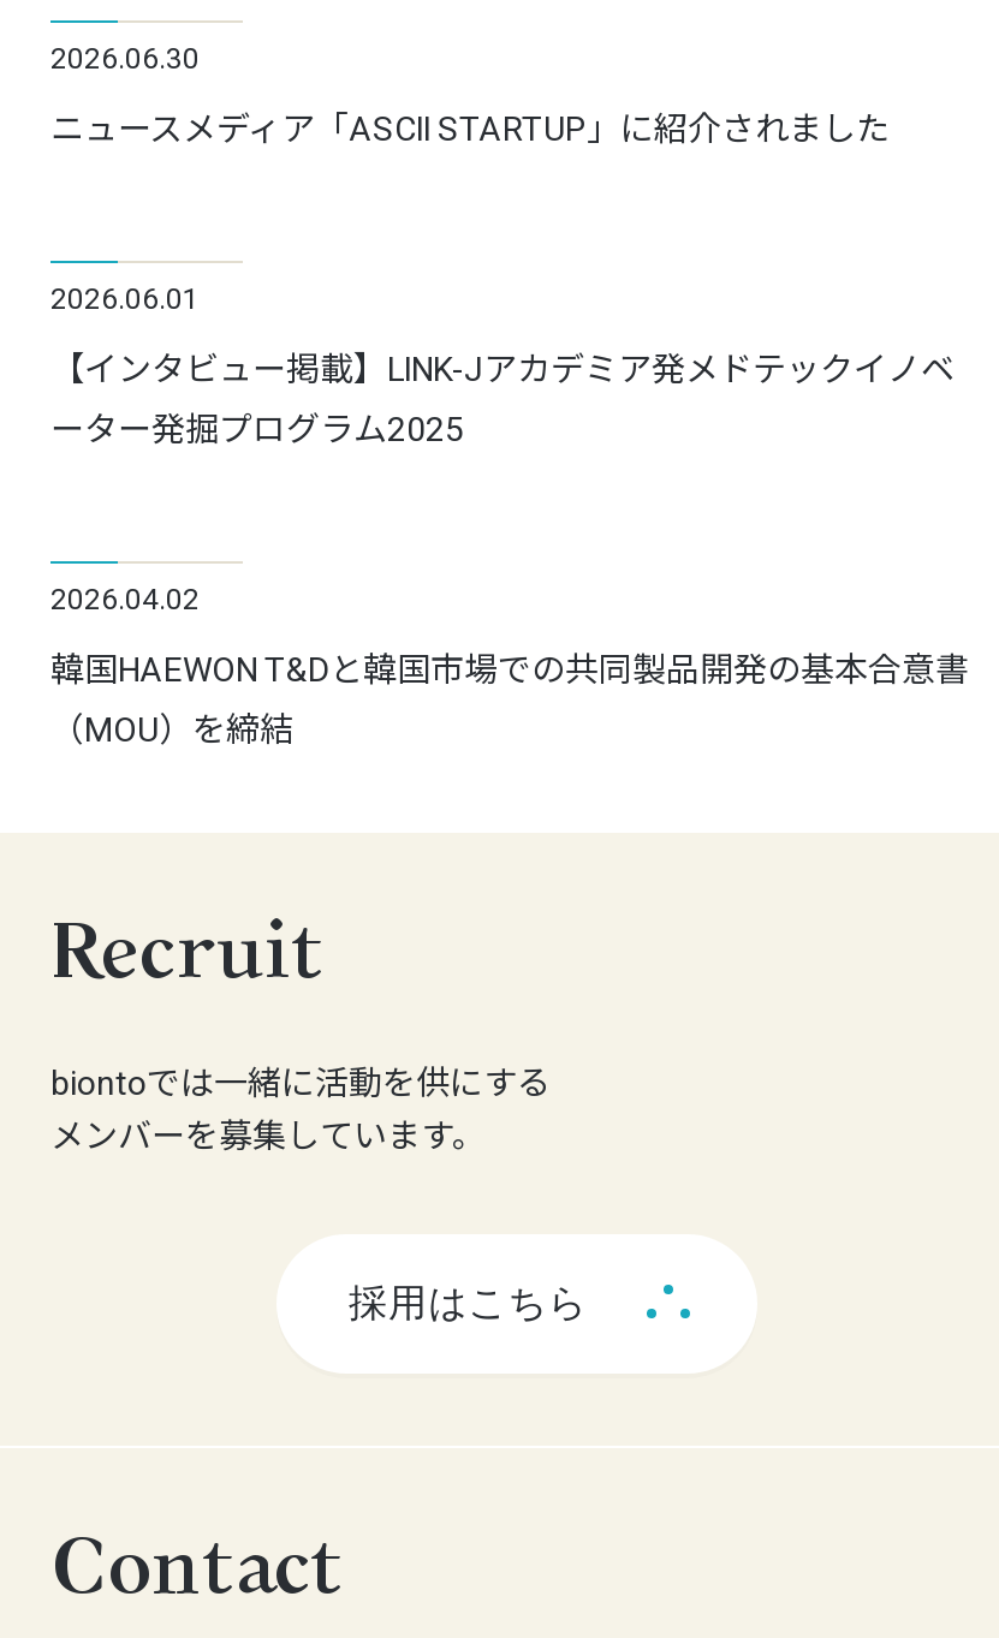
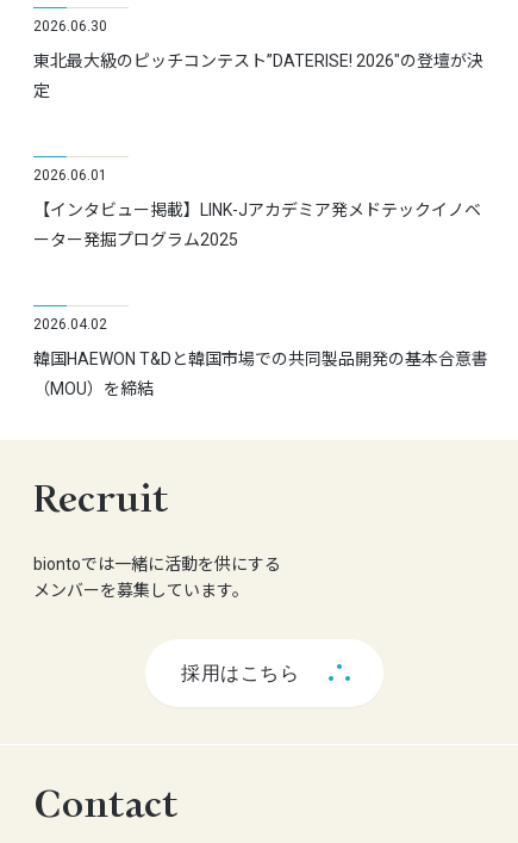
- ニュースメディア「ASCII STARTUP」に紹介されました
+ 東北最大級のピッチコンテスト”DATERISE! 2026″の登壇が決
+ 定
